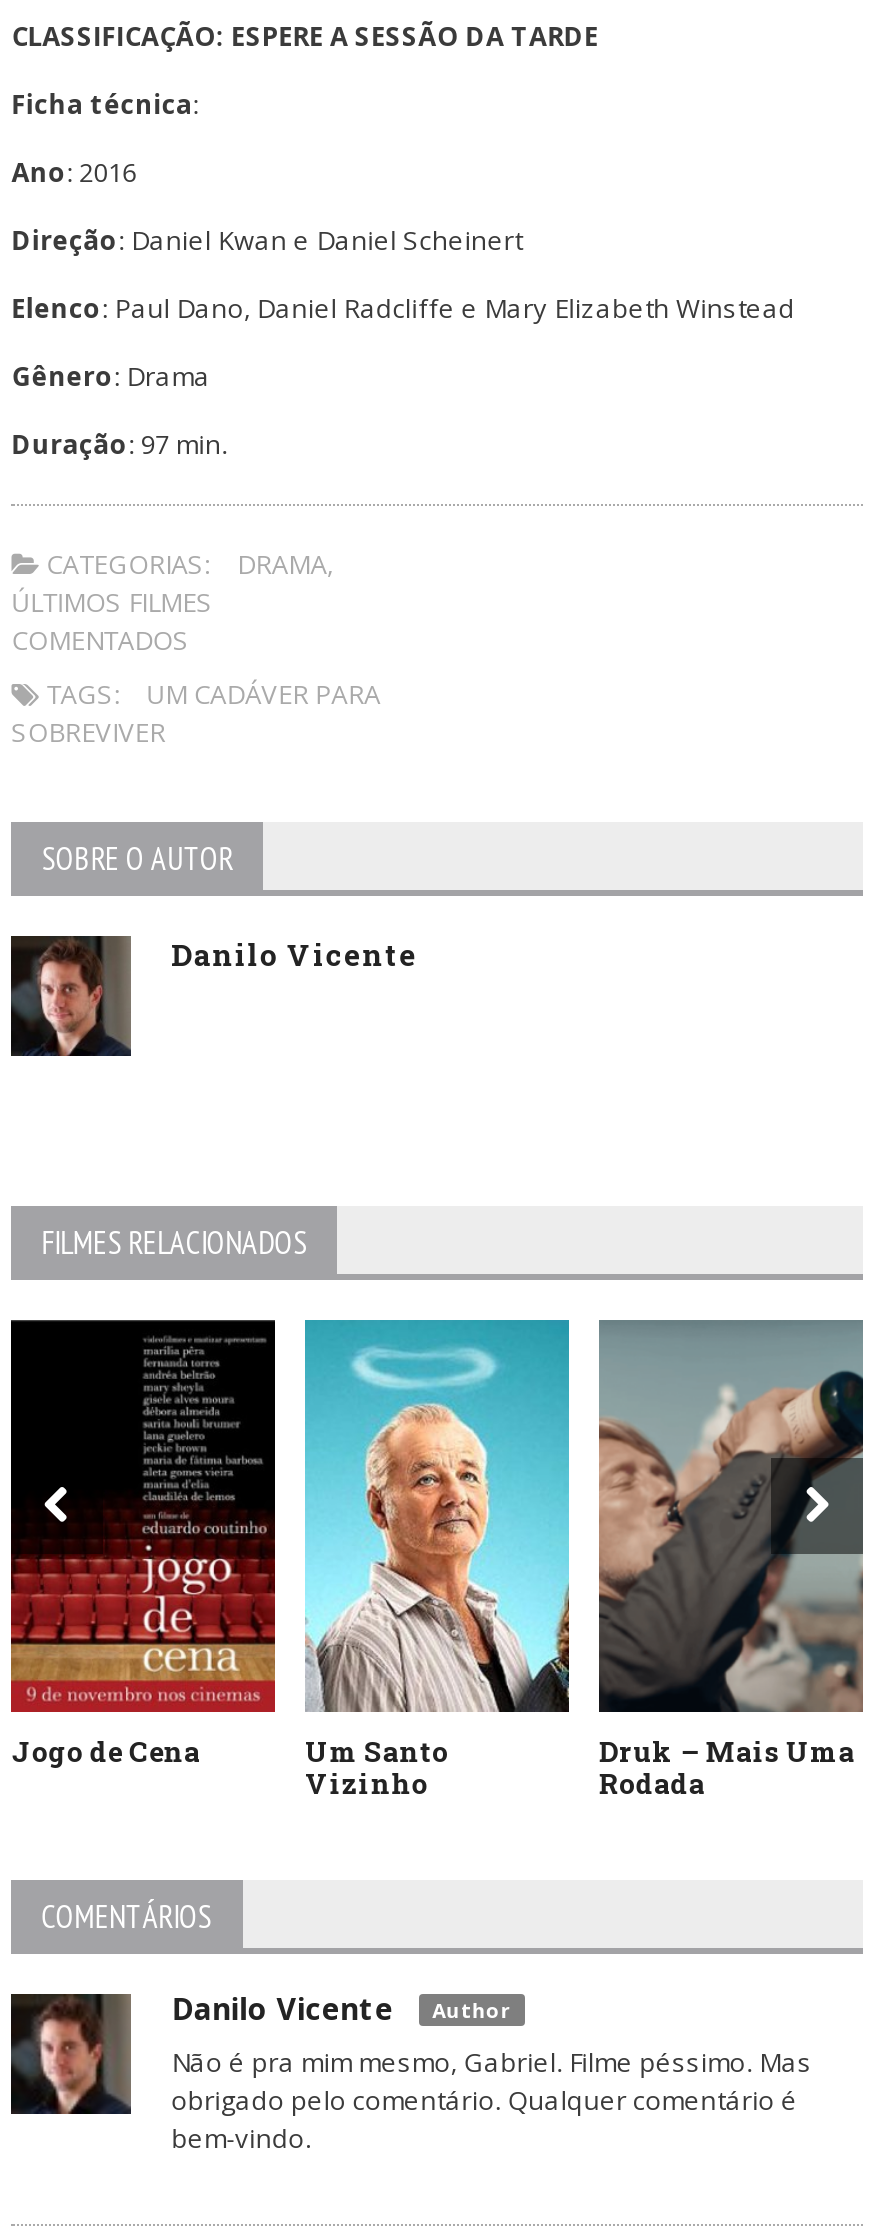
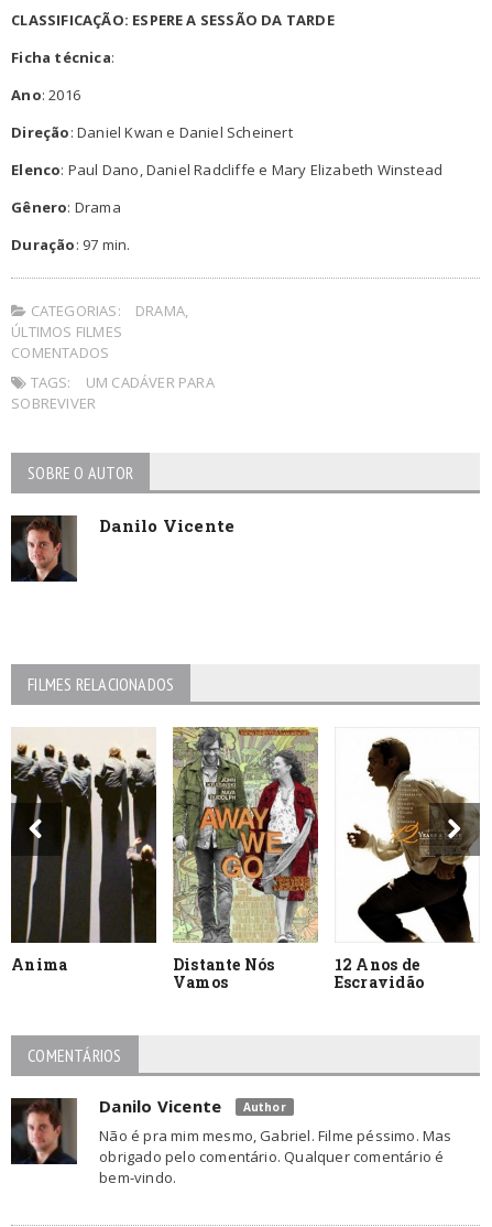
- [image]
- Jogo de Cena
- Um Santo
- Vizinho
+ [image]
+ Anima
+ Distante Nós
+ Vamos

- [image]
- Druk – Mais Uma
- Rodada
+ [image]
+ 12 Anos de
+ Escravidão

- [image]
+ [image]
